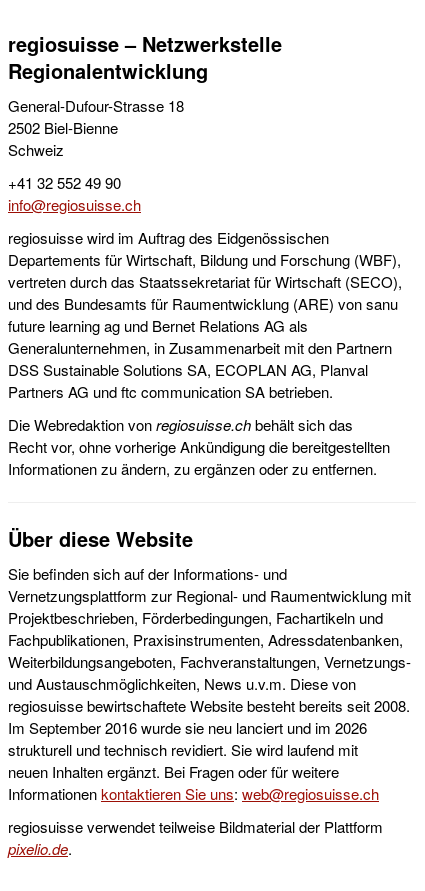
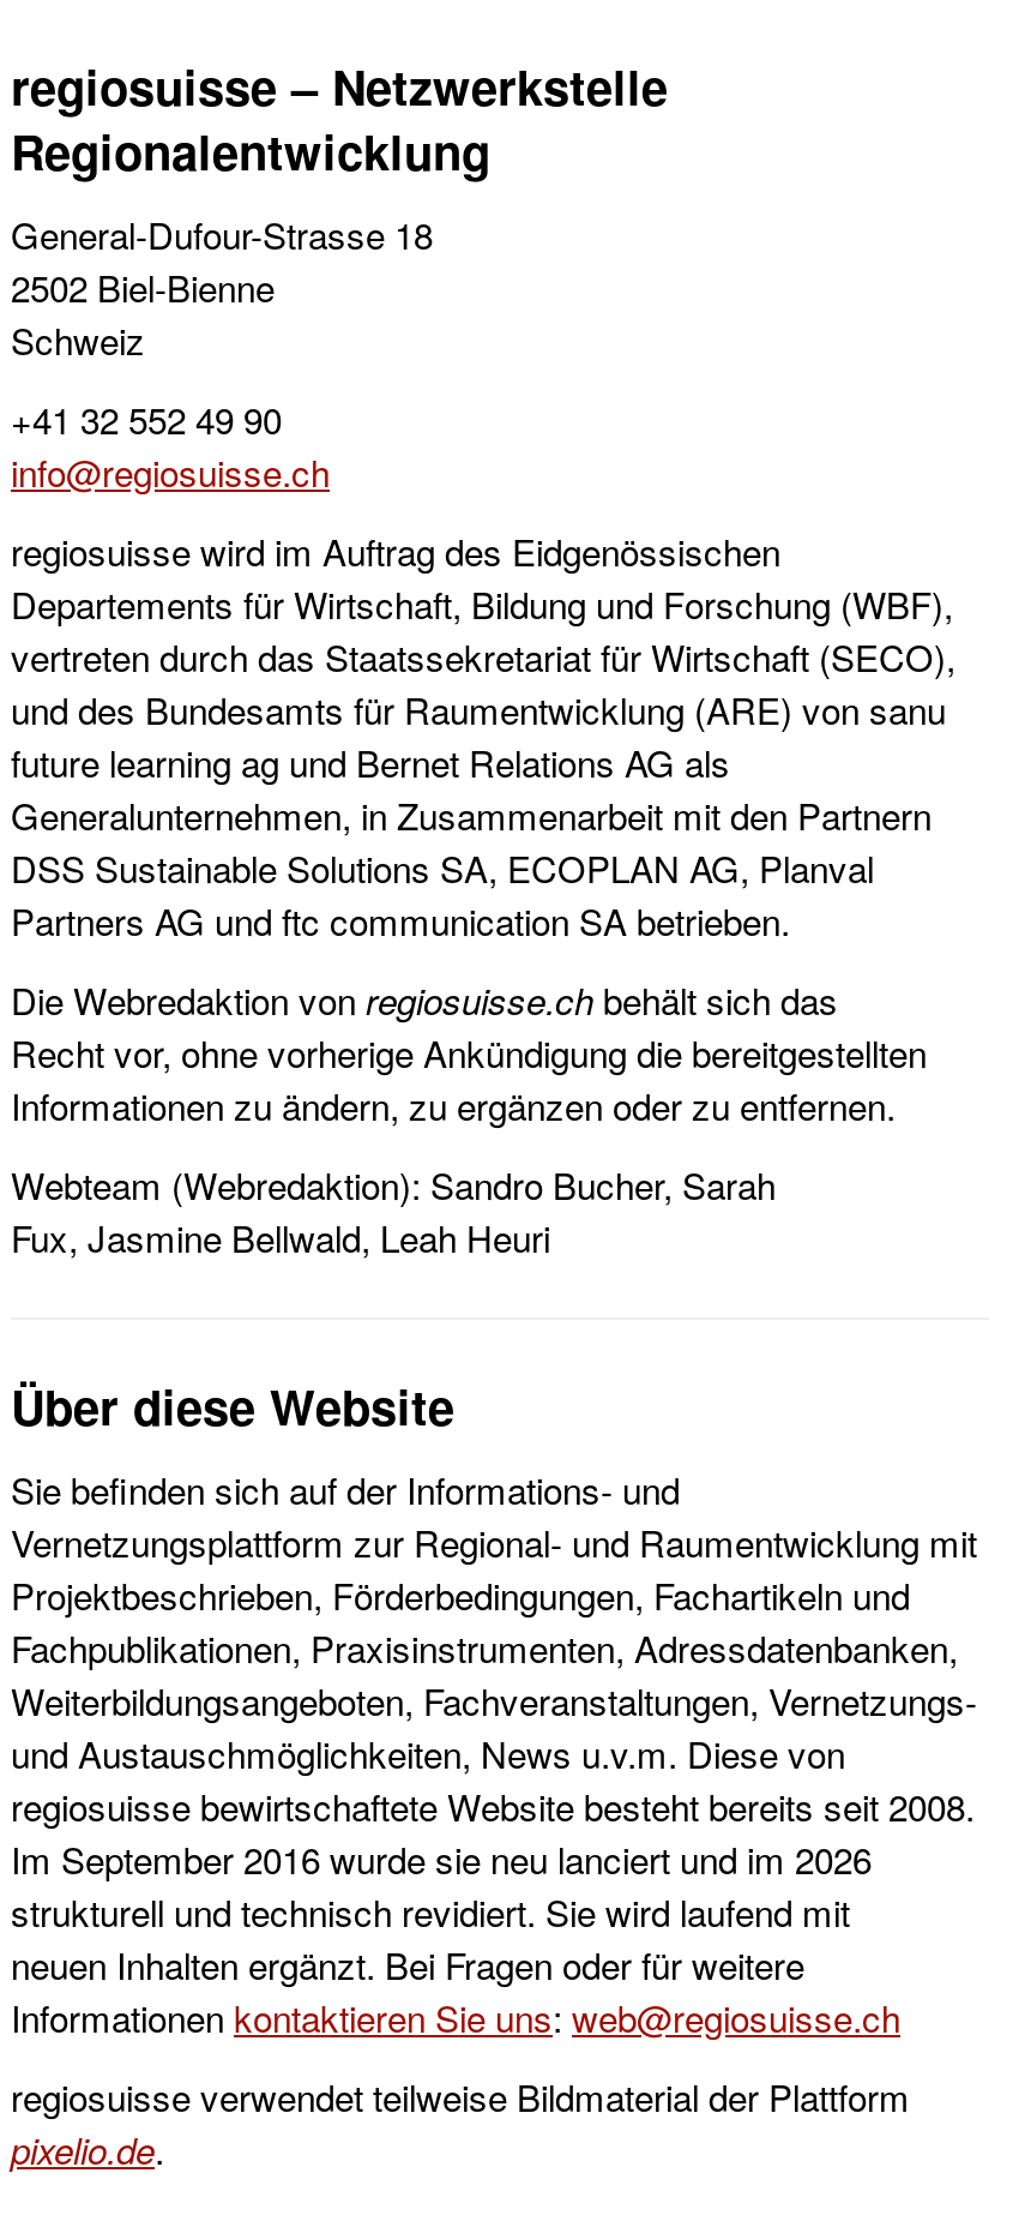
+ Webteam (Webredaktion): Sandro Bucher, Sarah
+ Fux, Jasmine Bellwald, Leah Heuri
